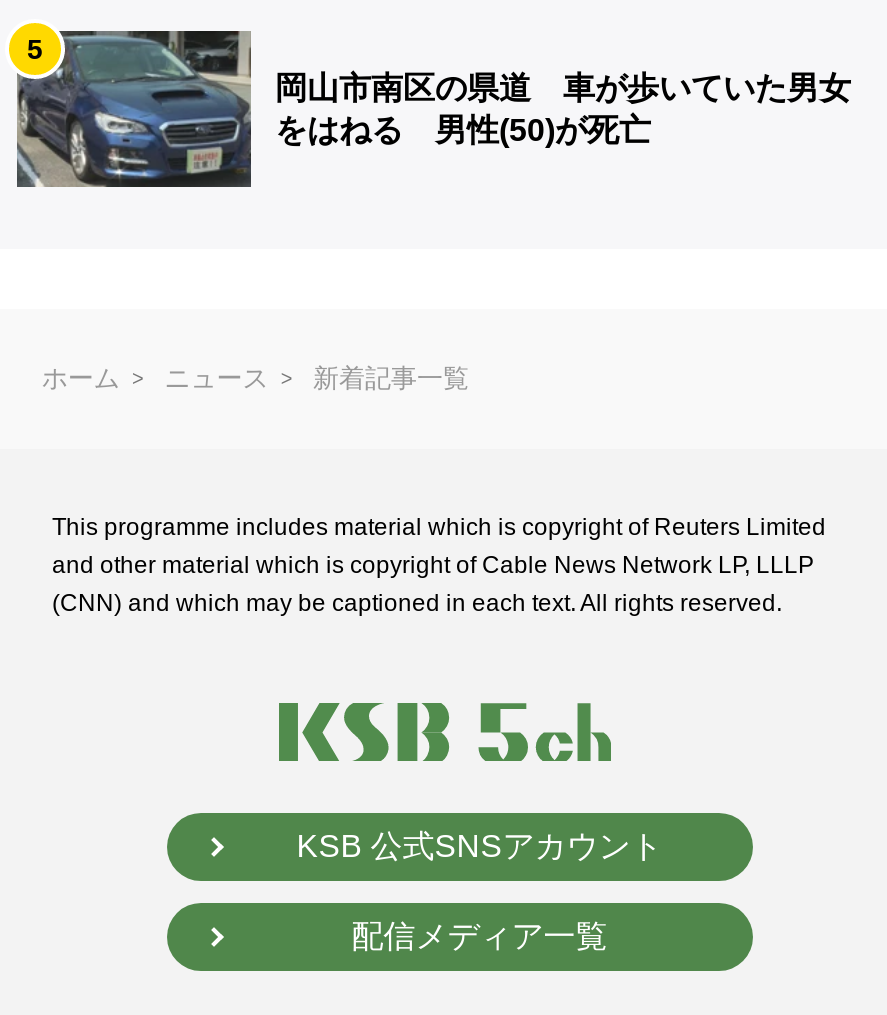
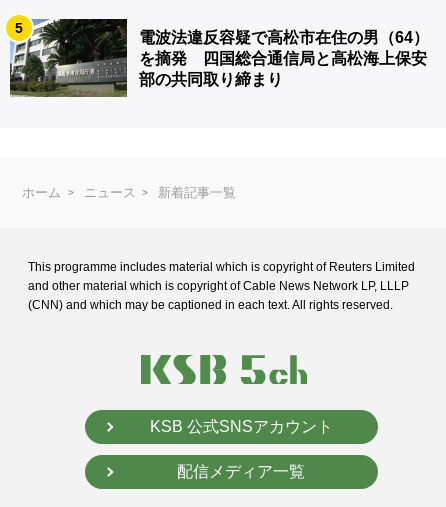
- [image]
- 岡山市南区の県道 車が歩いていた男女
- をはねる 男性(50)が死亡
+ [image]
+ 電波法違反容疑で高松市在住の男（64）
+ を摘発 四国総合通信局と高松海上保安
+ 部の共同取り締まり
